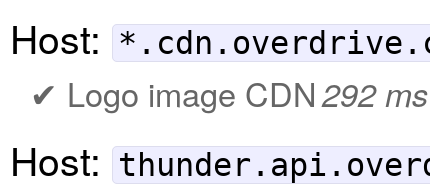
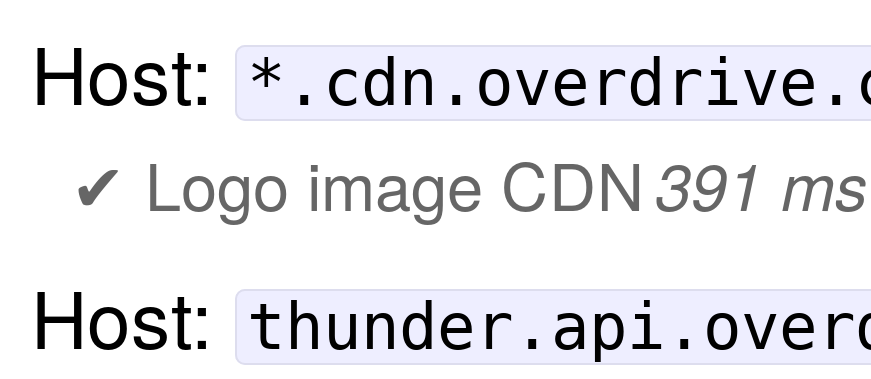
- Logo image CDN 292 ms
+ Logo image CDN 391 ms
